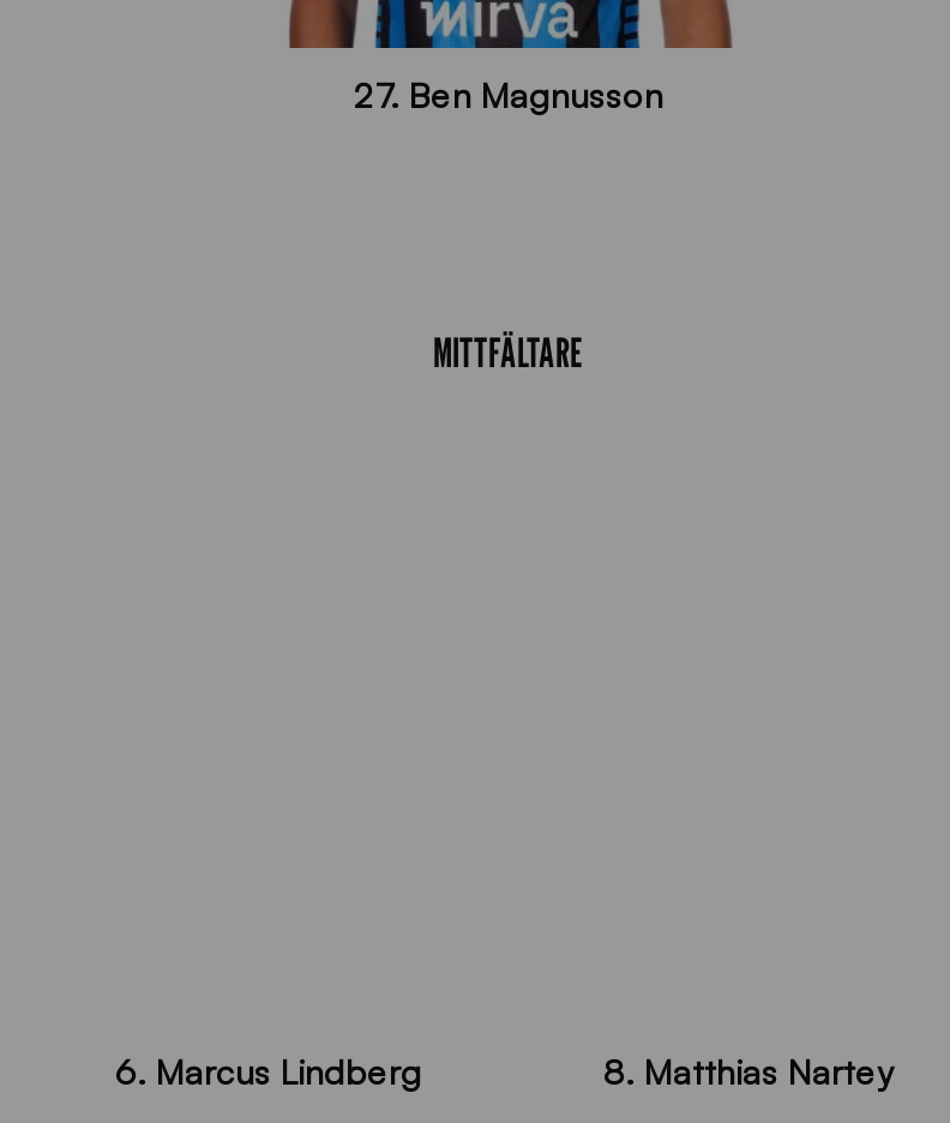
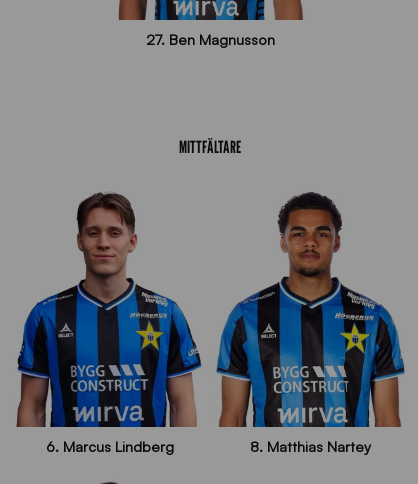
+ [image]

+ [image]
